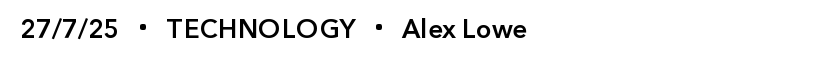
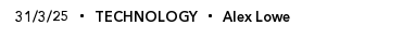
- 27/7/25 TECHNOLOGY Alex Lowe
+ 31/3/25 TECHNOLOGY Alex Lowe
